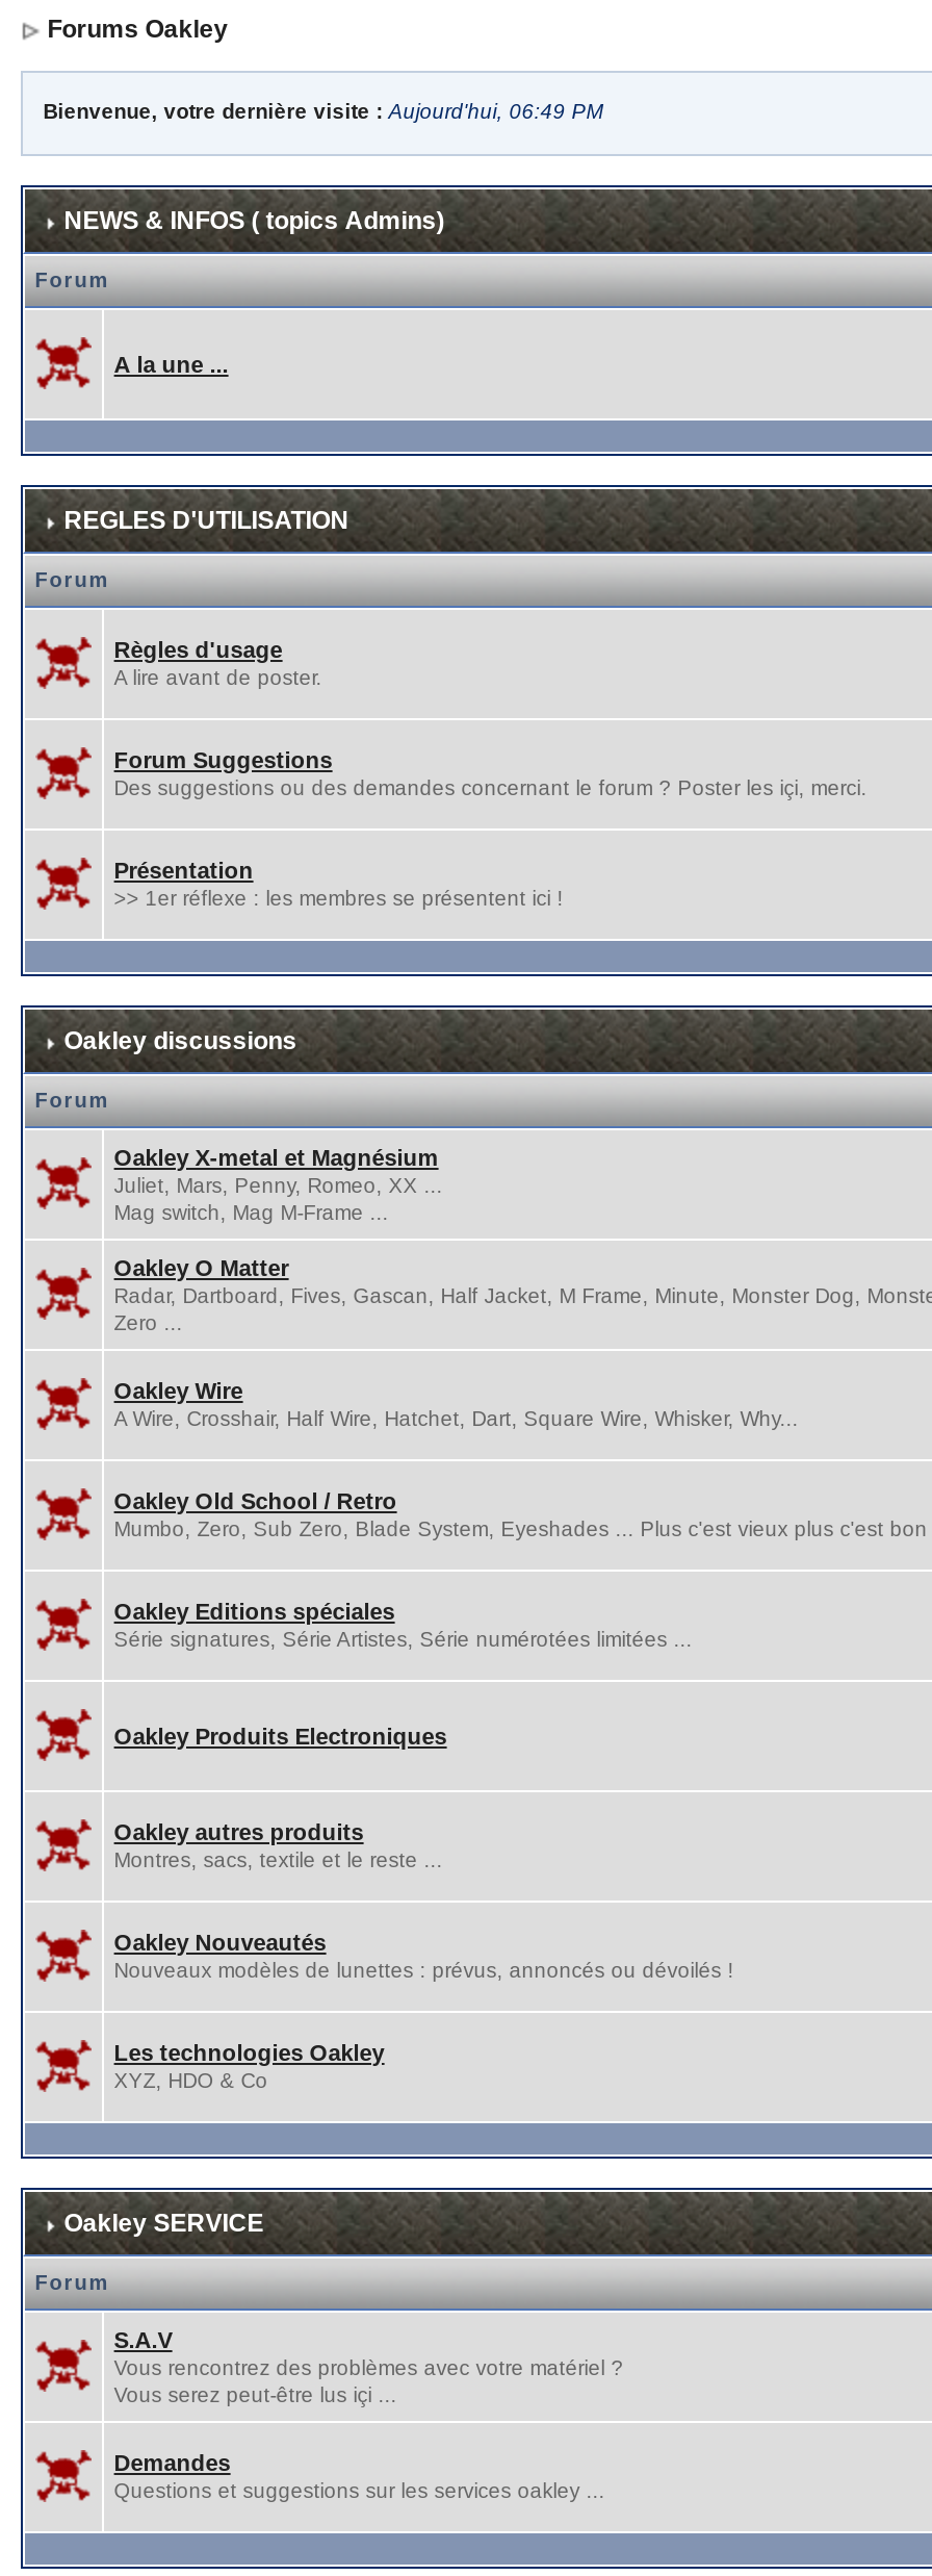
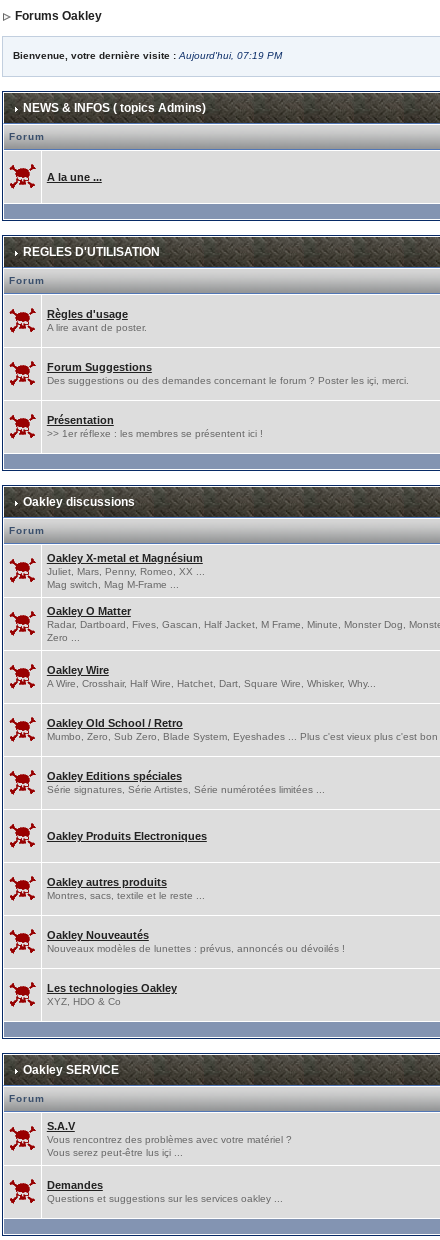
- Bienvenue, votre dernière visite : Aujourd'hui, 06:49 PM
+ Bienvenue, votre dernière visite : Aujourd'hui, 07:19 PM
